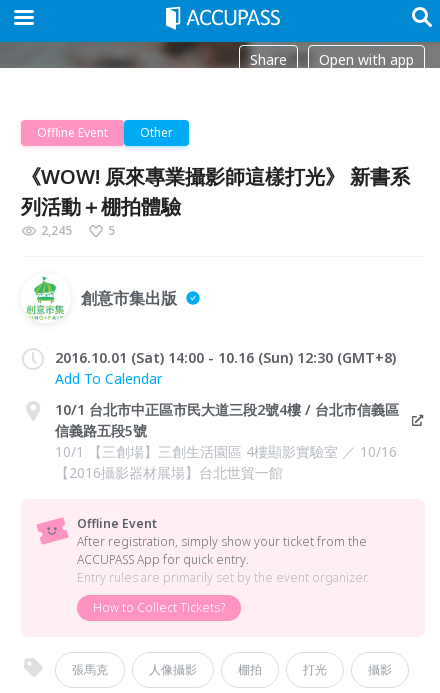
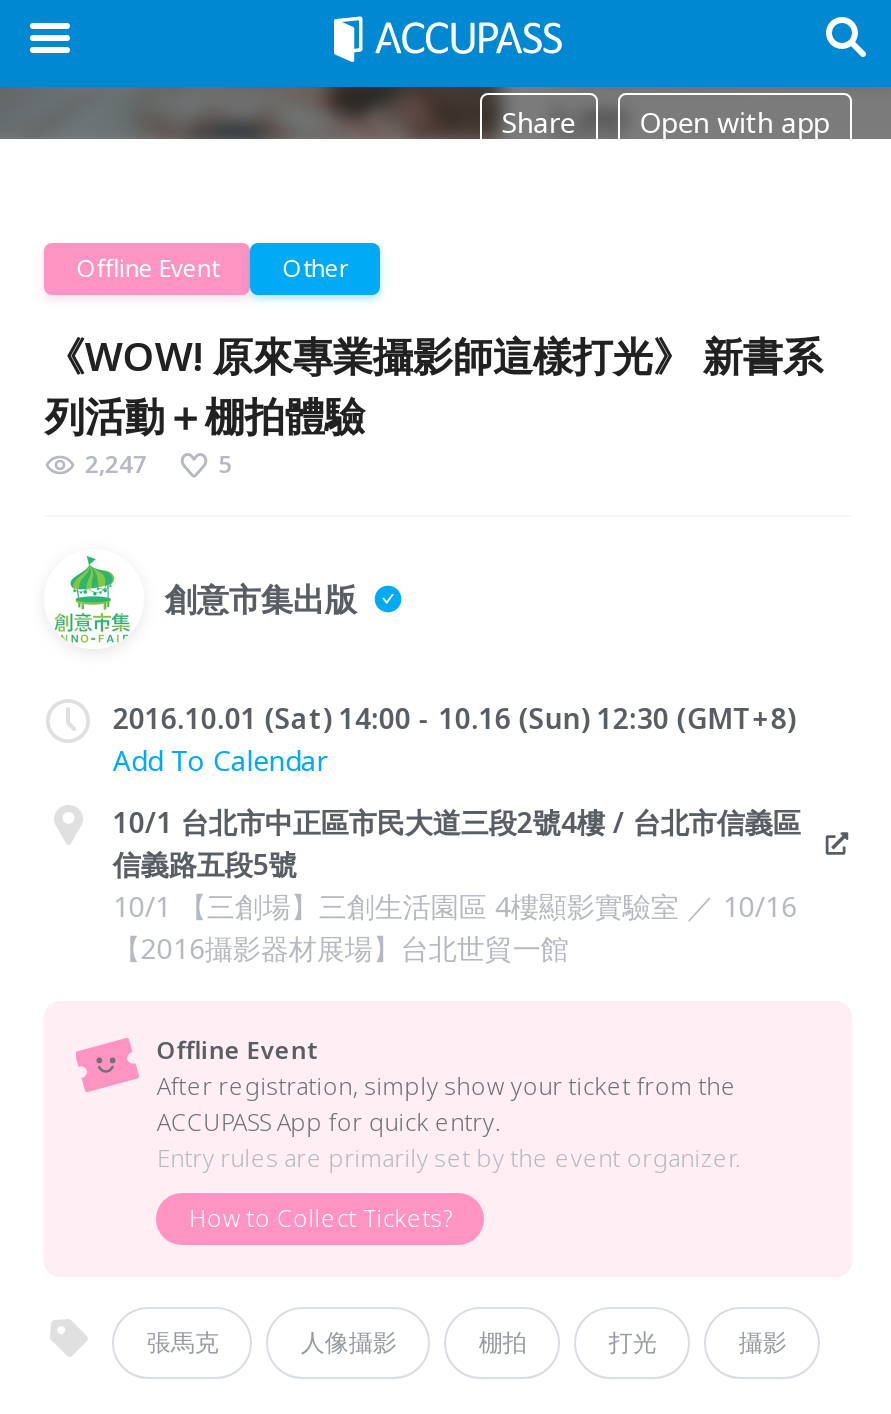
- 2,245
+ 2,247
